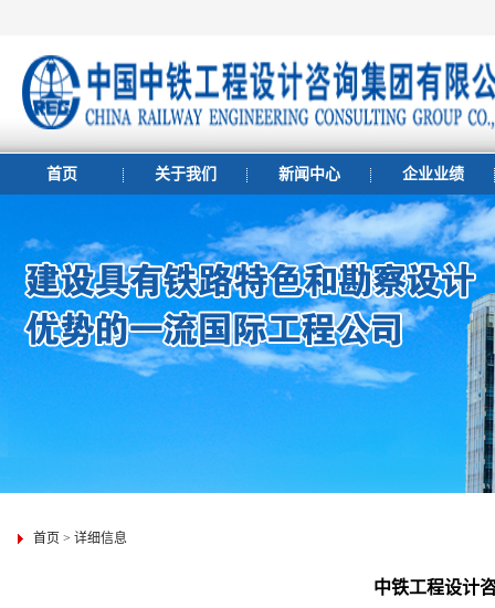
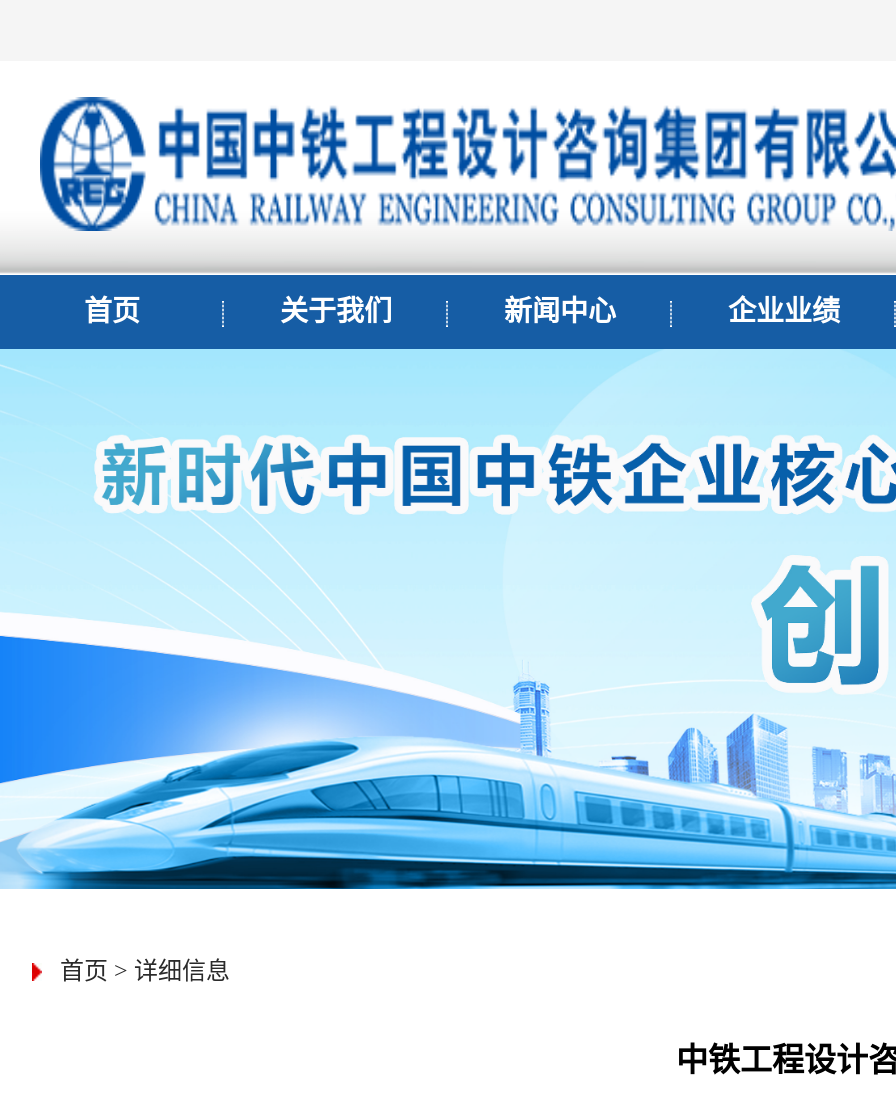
- [image]
+ [image]
